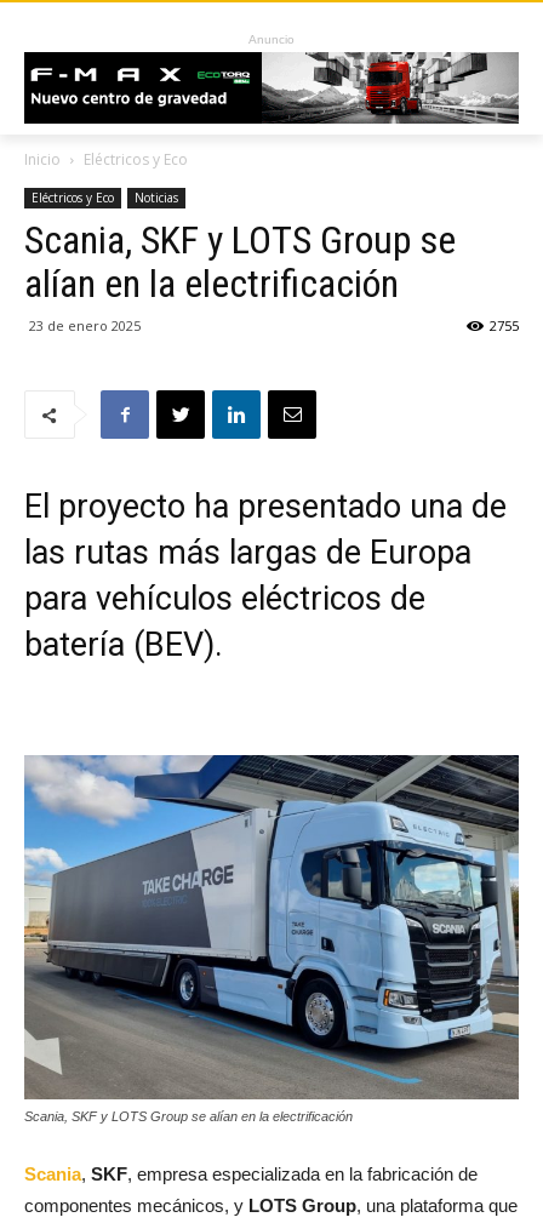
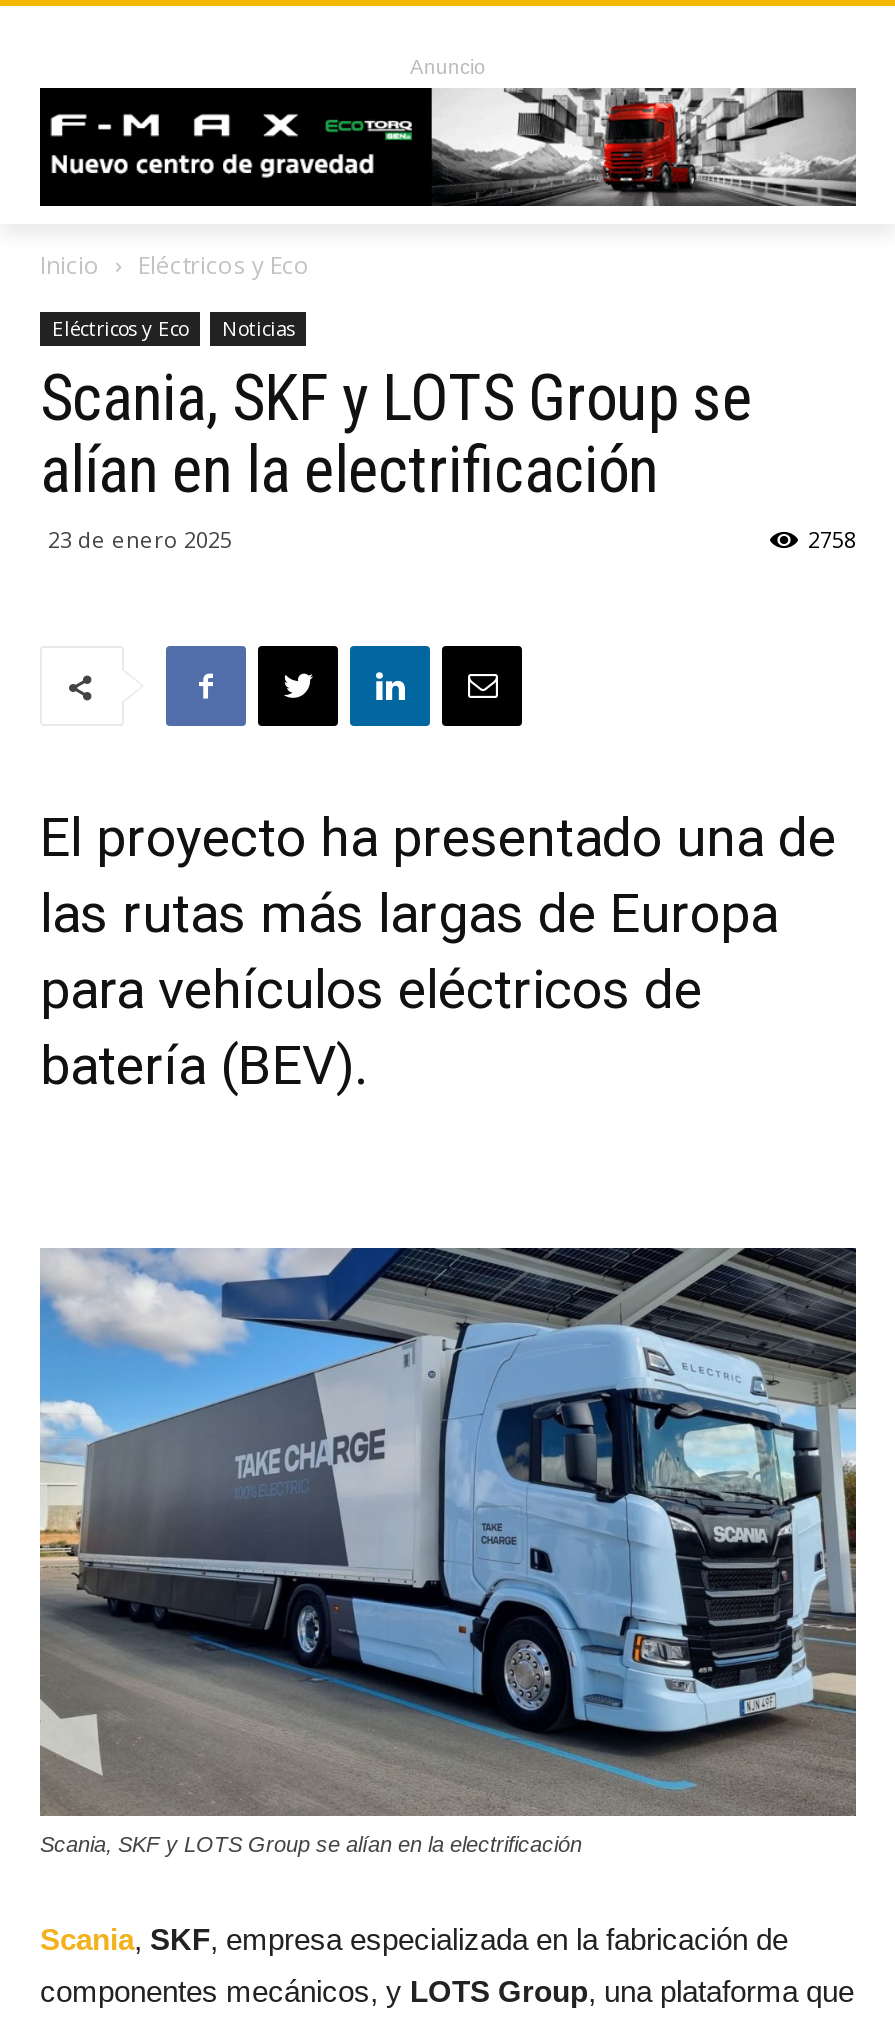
- 2755
+ 2758
